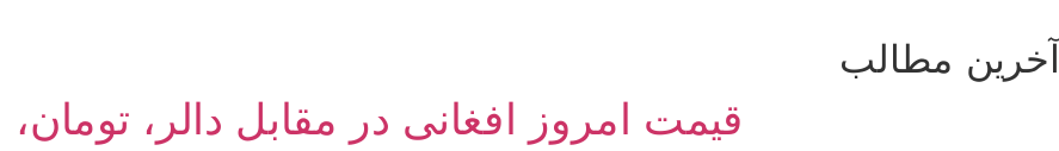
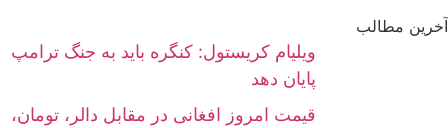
+ ویلیام کریستول: کنگره باید به جنگ ترامپ
+ پایان دهد
